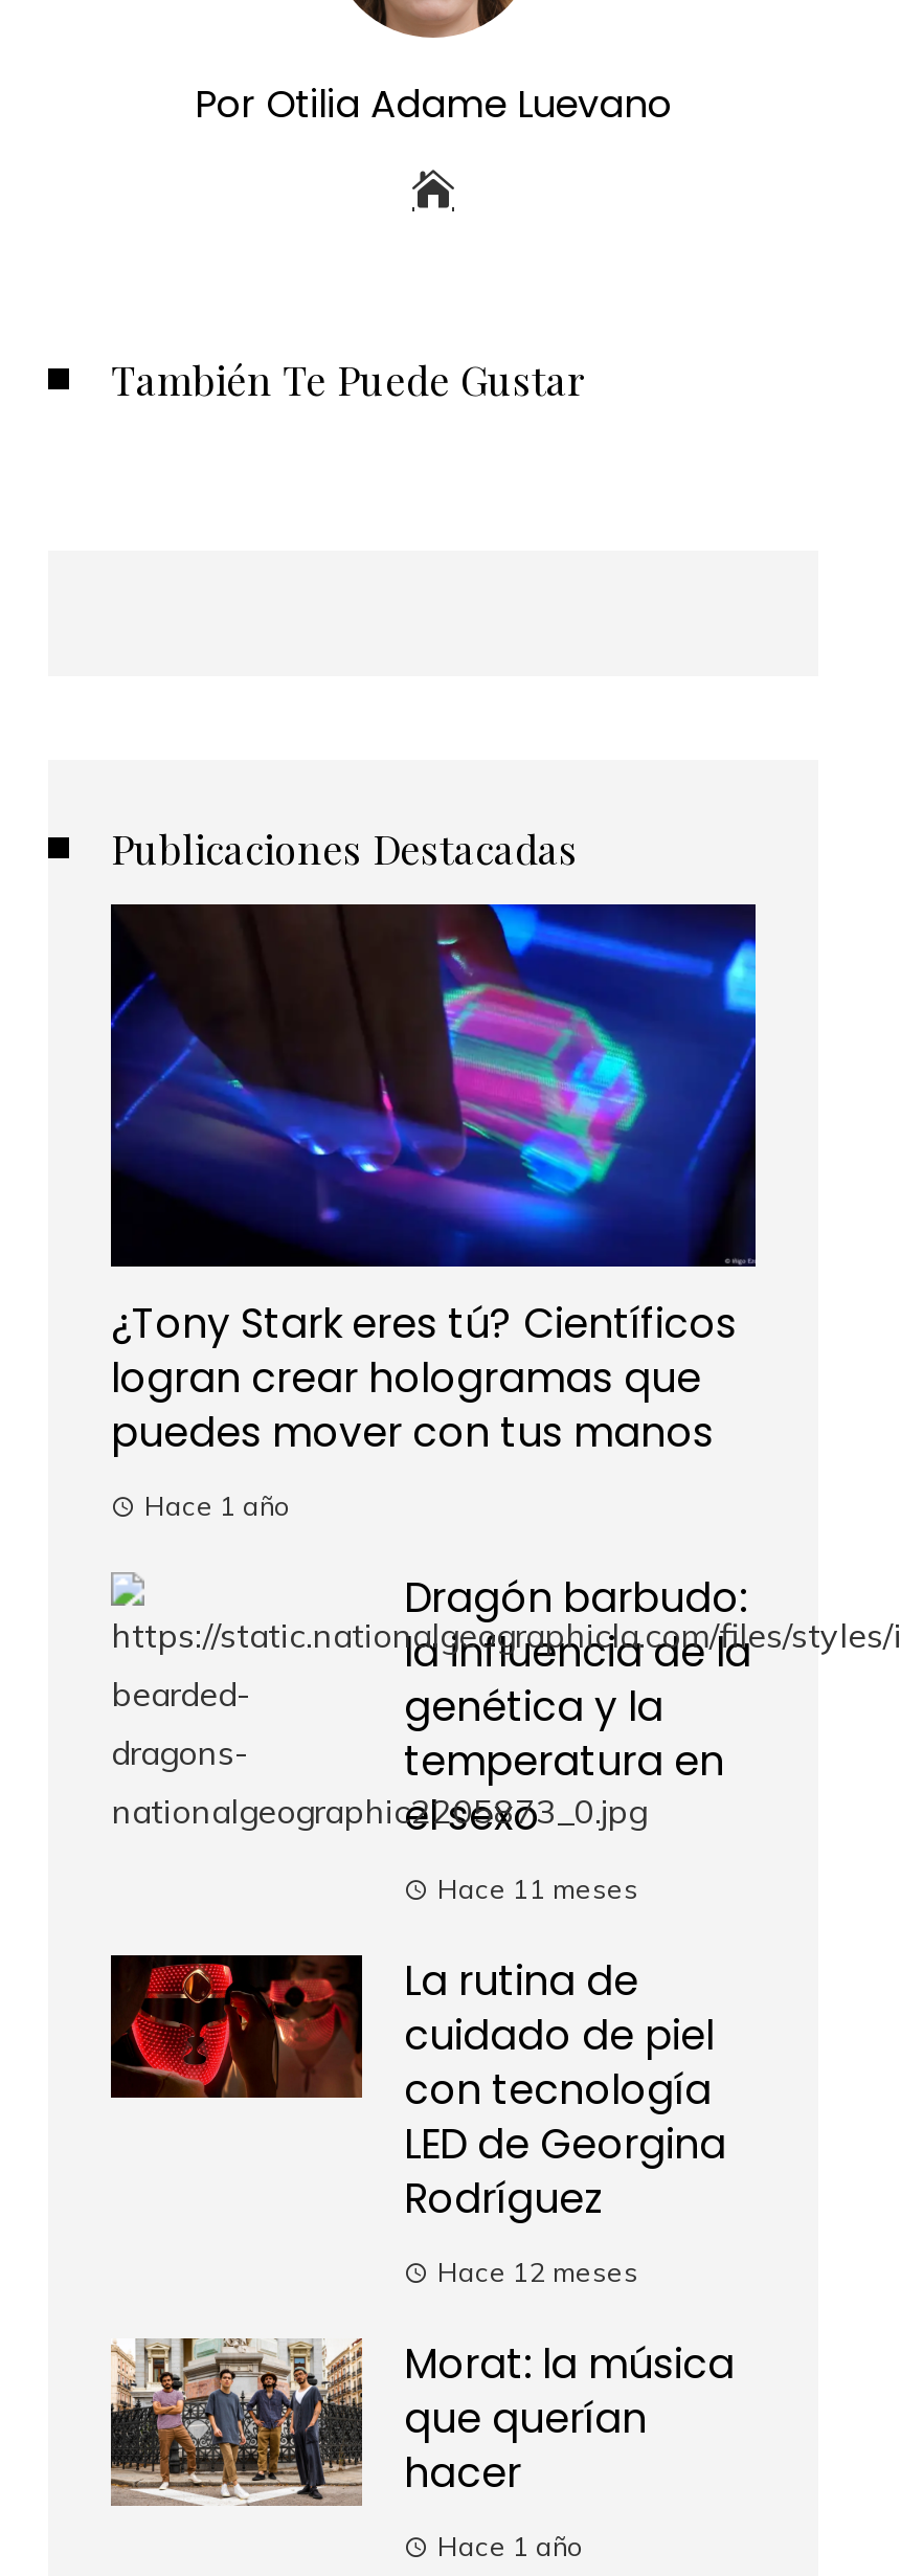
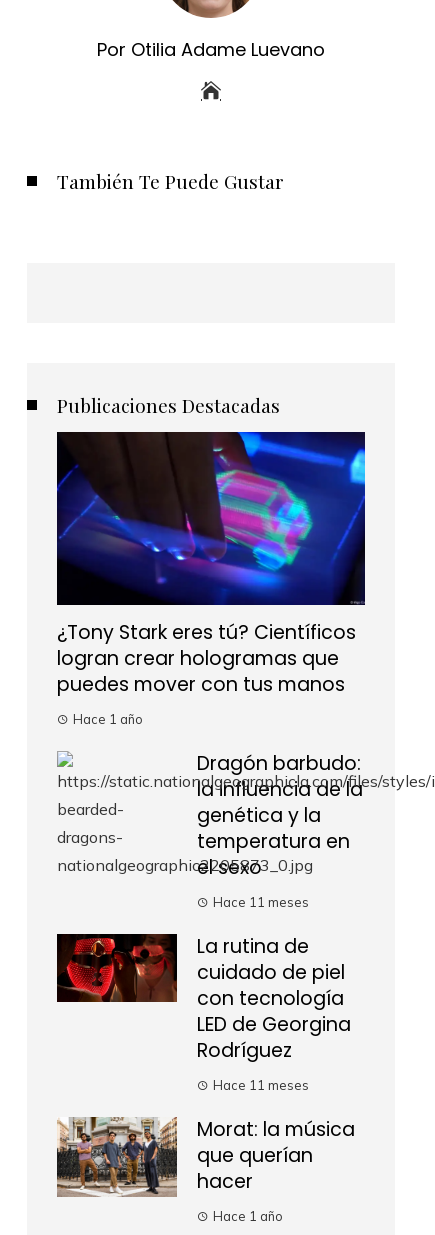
- Hace 12 meses
+ Hace 11 meses
